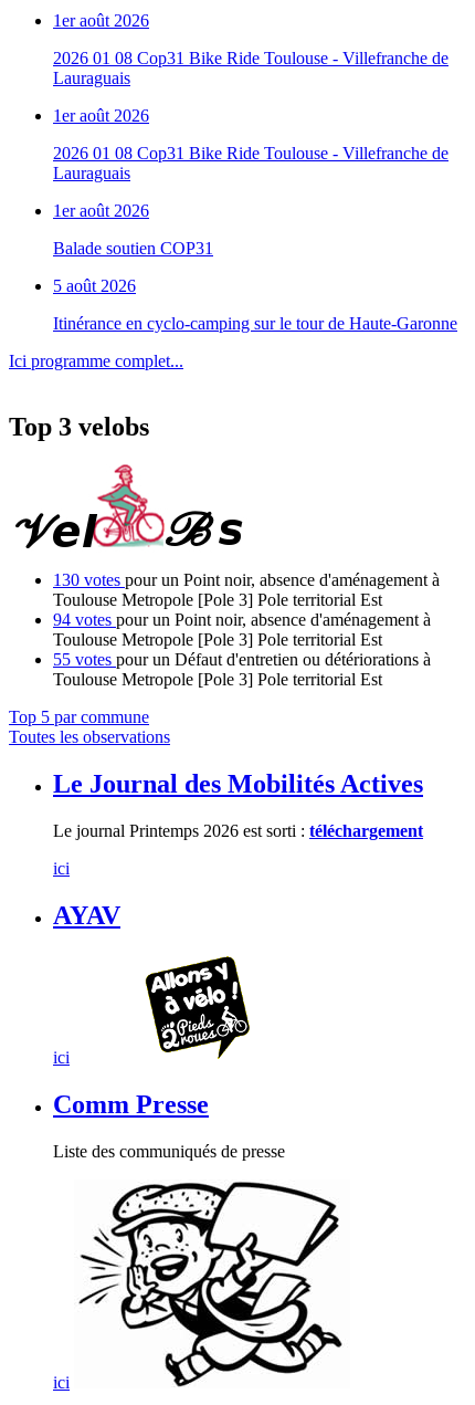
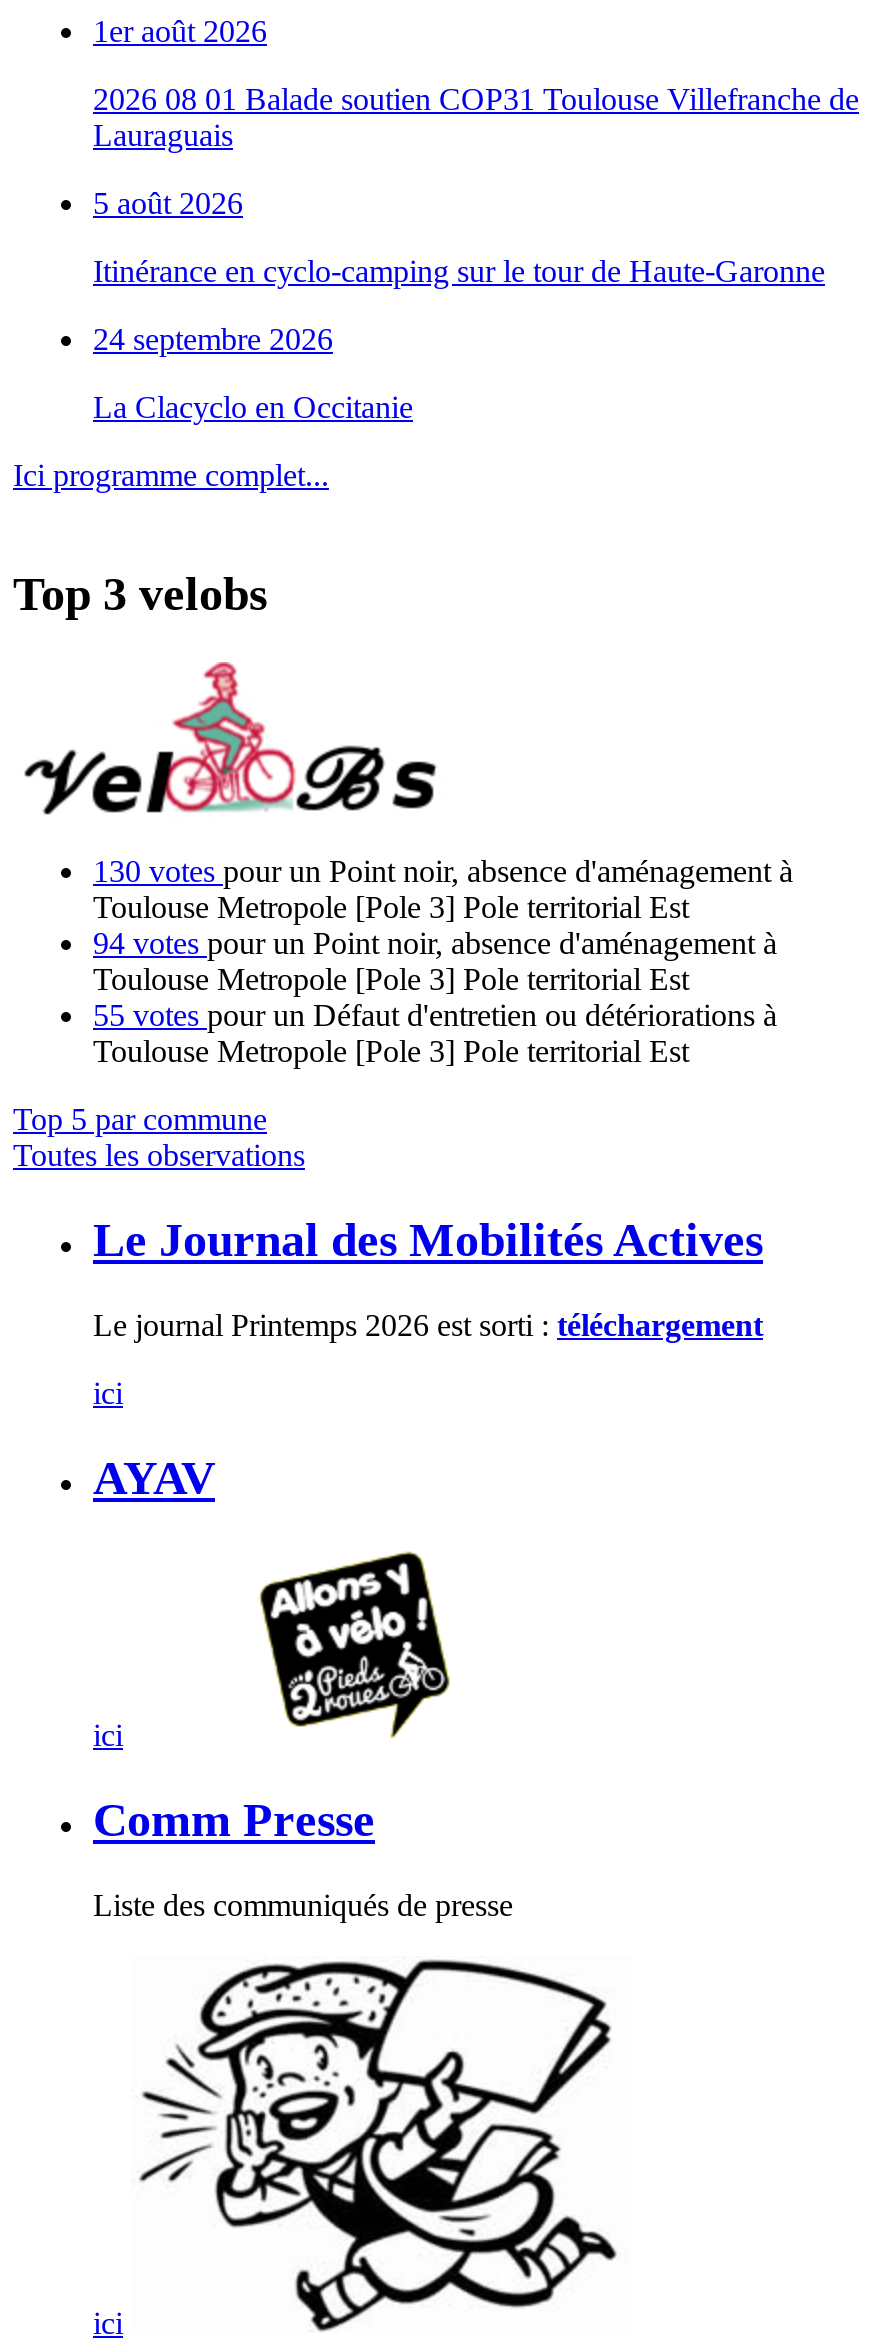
- 2026 01 08 Cop31 Bike Ride Toulouse - Villefranche de
+ 2026 08 01 Balade soutien COP31 Toulouse Villefranche de

- 1er août 2026
- 2026 01 08 Cop31 Bike Ride Toulouse - Villefranche de
- Lauraguais
- 1er août 2026
- Balade soutien COP31

moved up: 5 août 2026 | Itinérance en cyclo-camping sur le tour de Haute-Garonne

+ 24 septembre 2026
+ La Clacyclo en Occitanie
